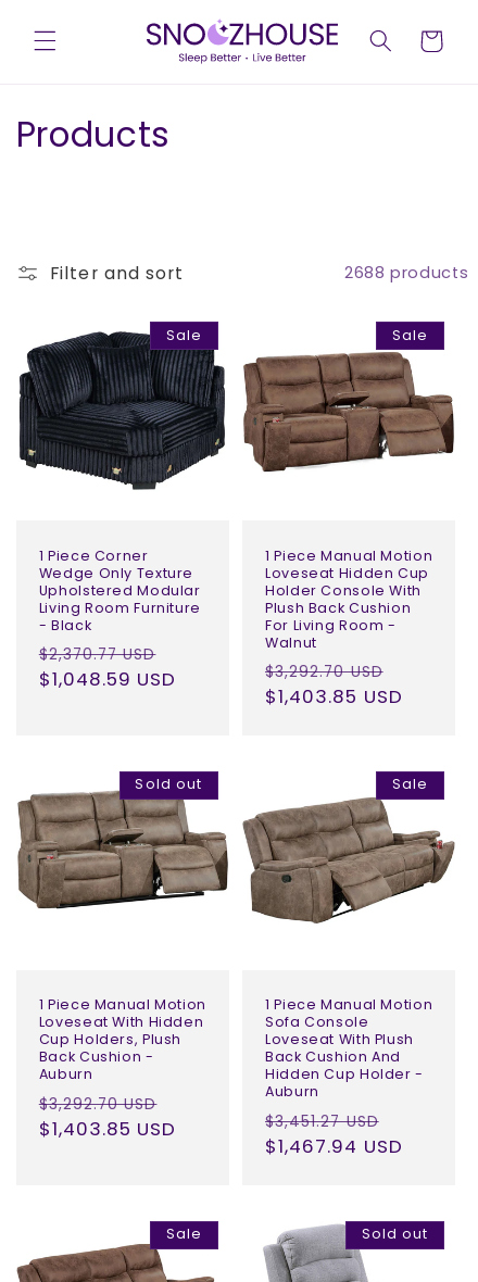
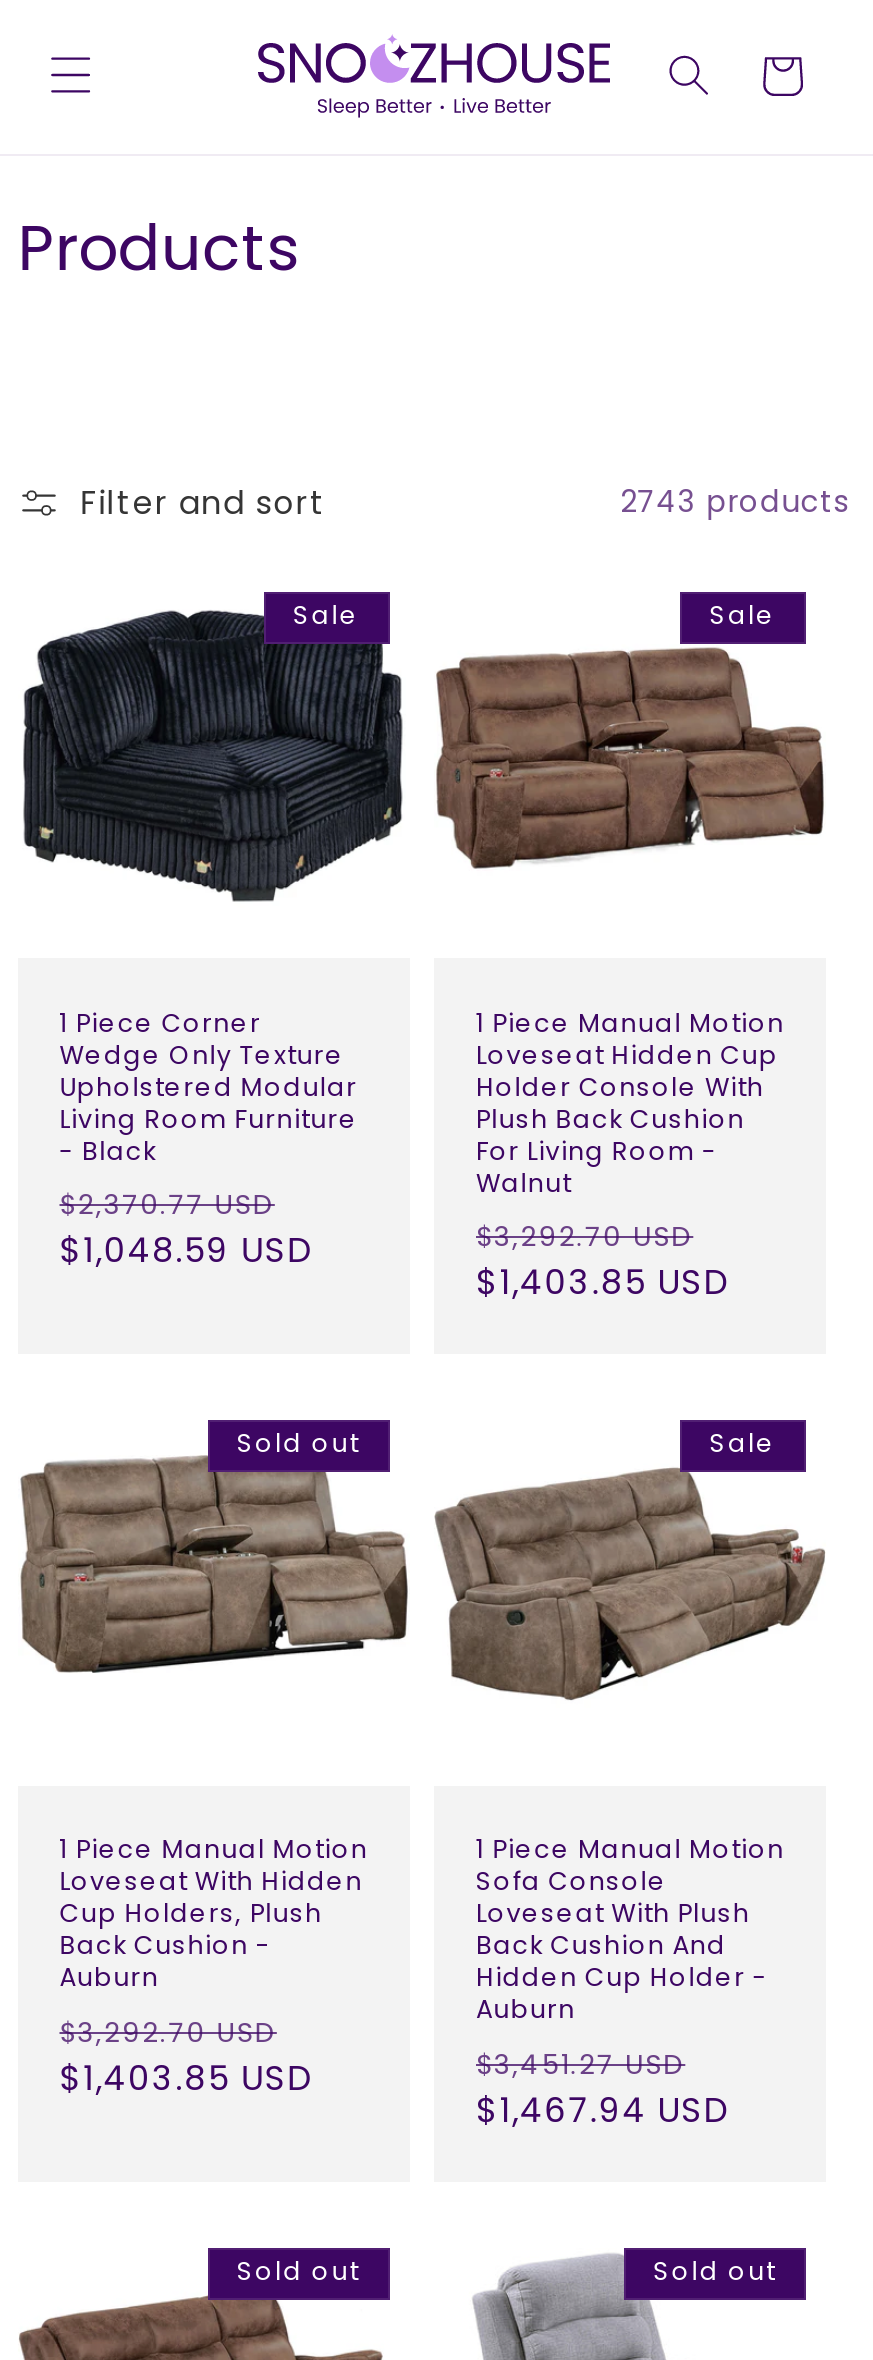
- 2688 products
+ 2743 products

- Sale
+ Sold out
